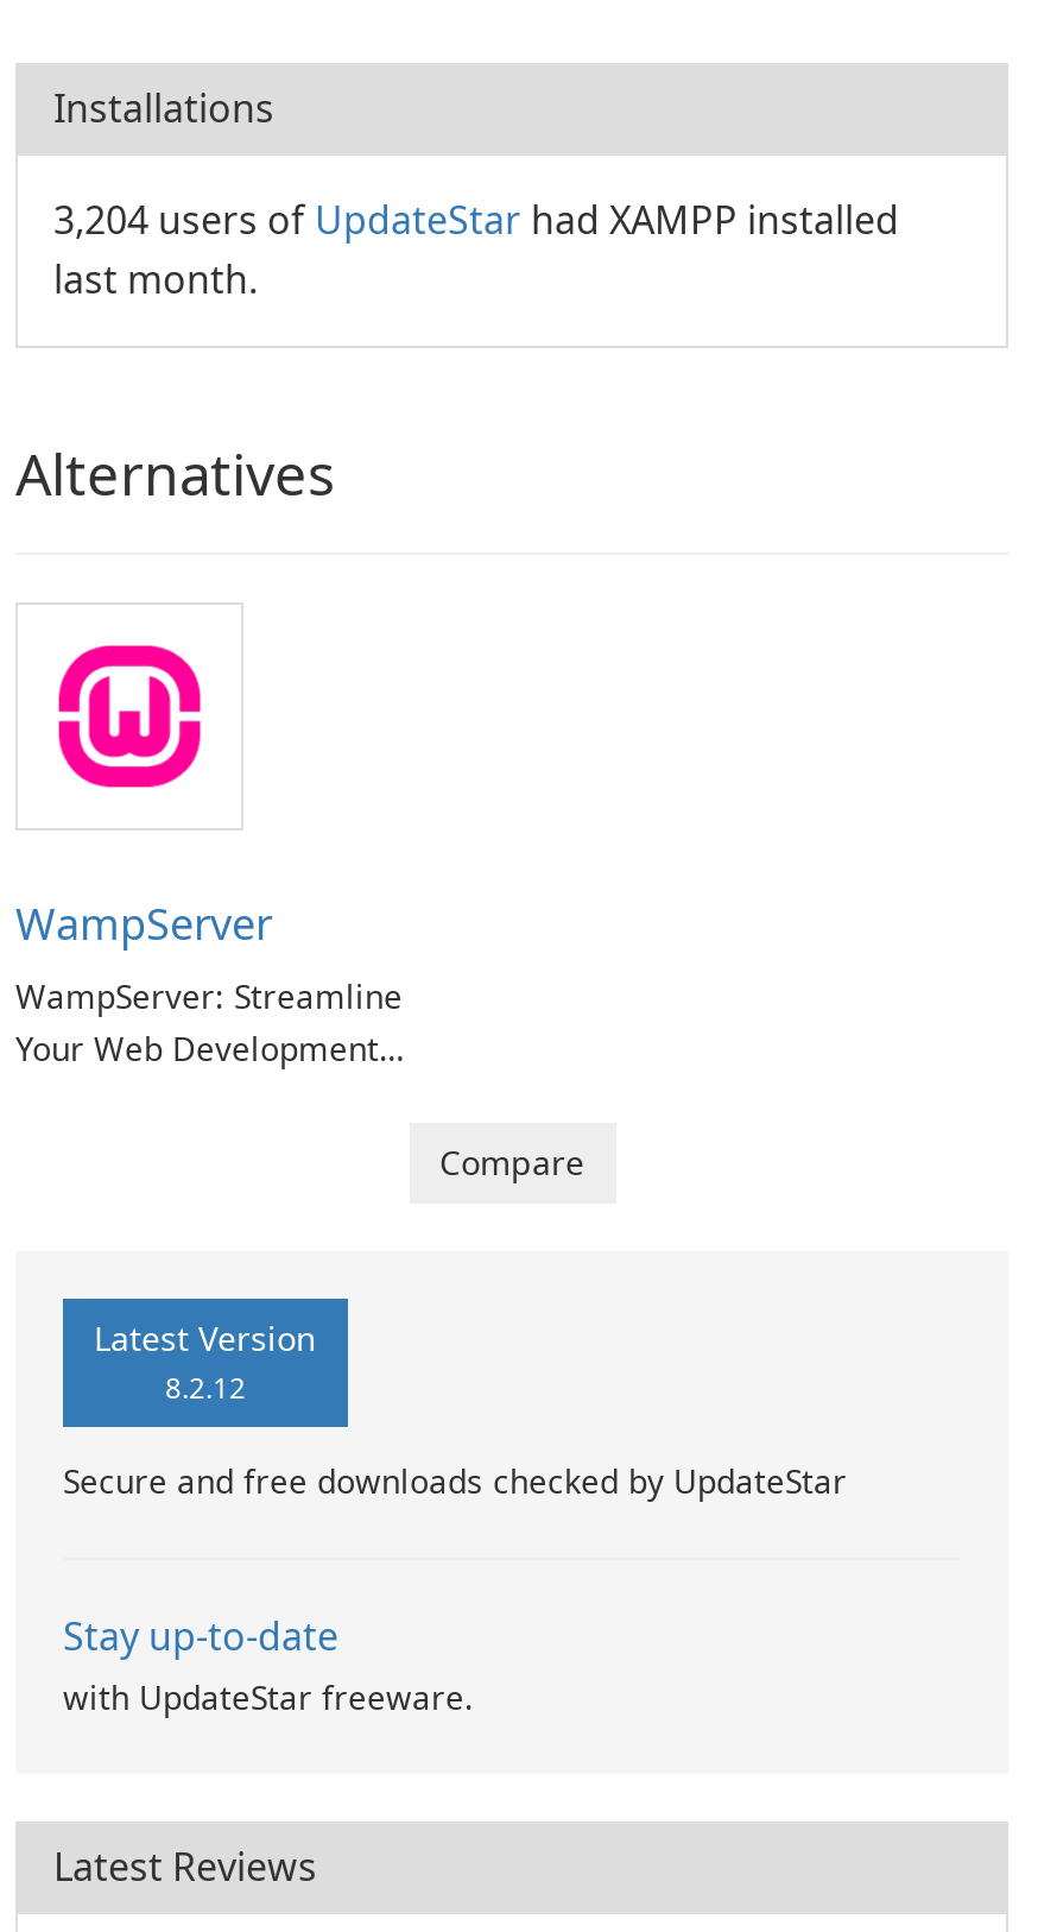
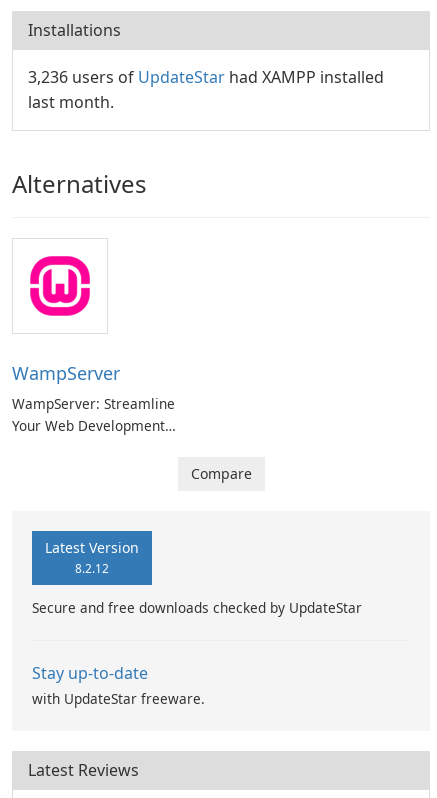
- 3,204 users of UpdateStar had XAMPP installed
+ 3,236 users of UpdateStar had XAMPP installed
